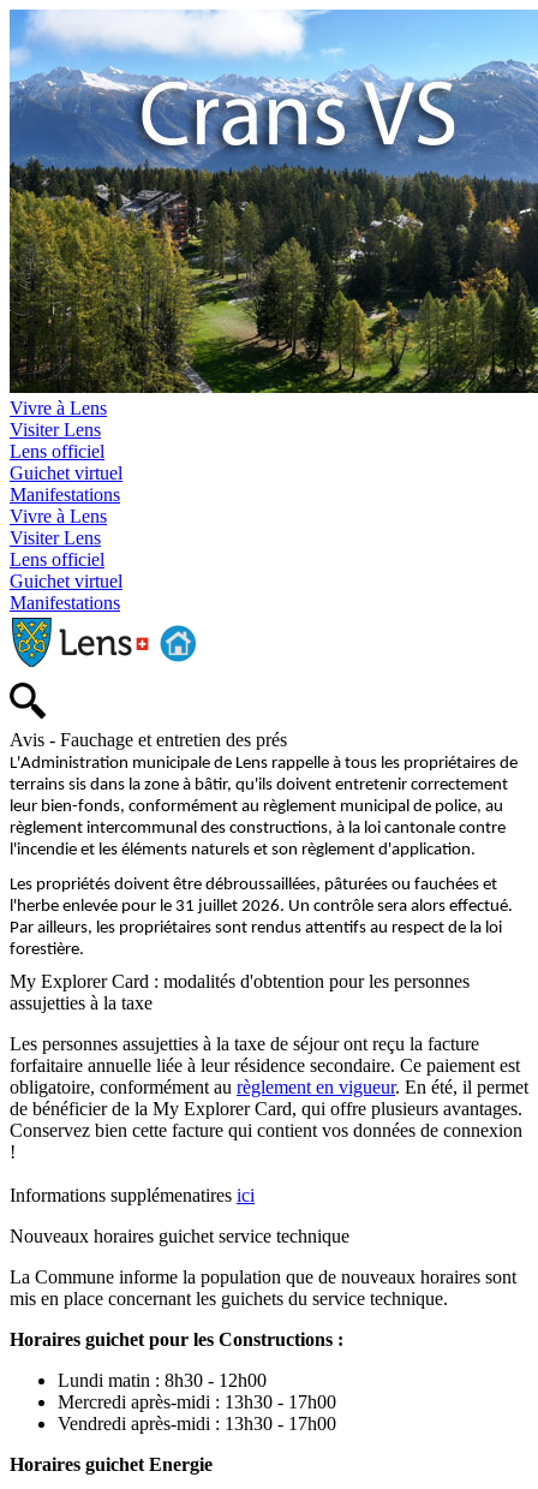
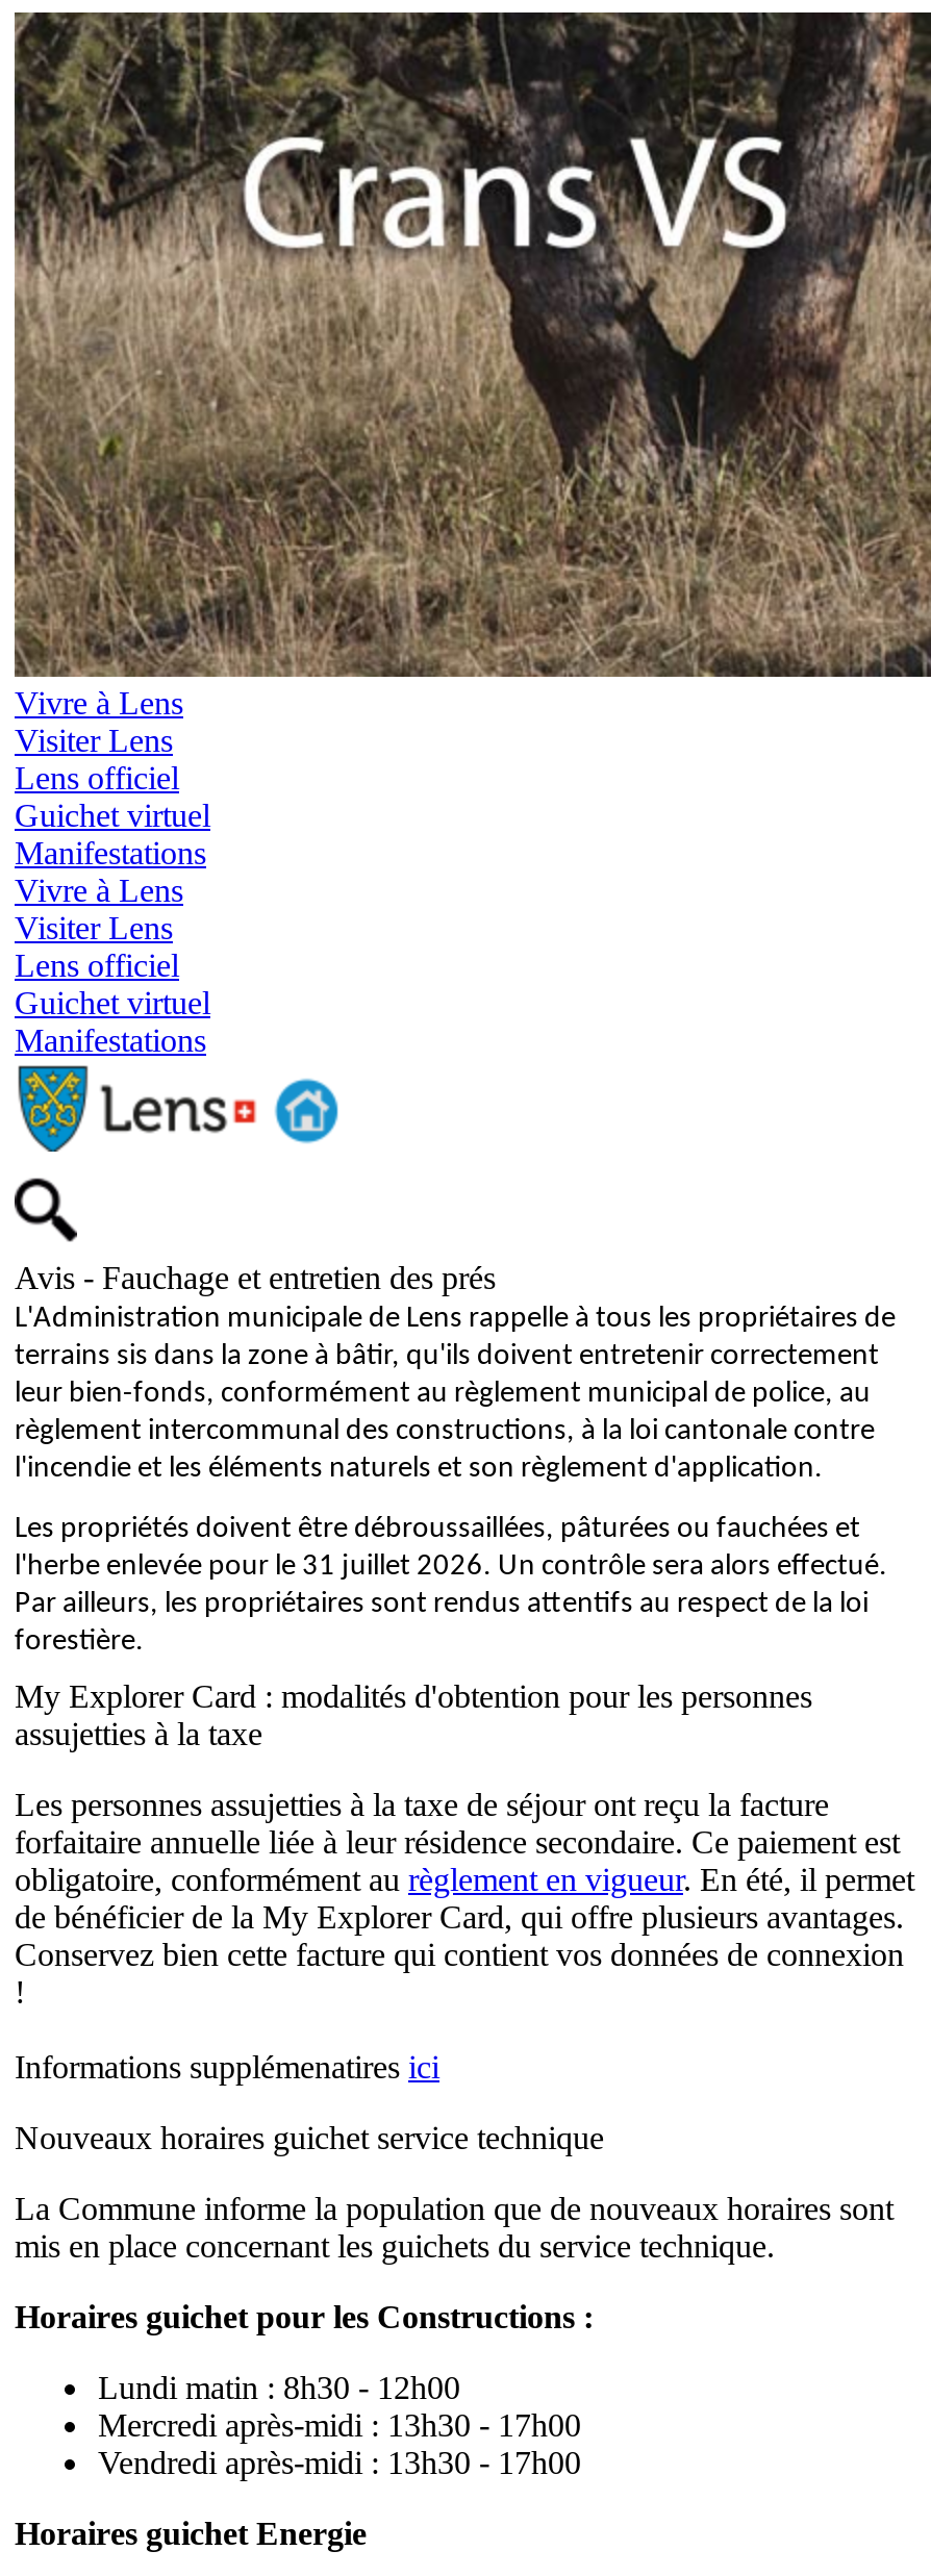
- [image]
+ [image]
